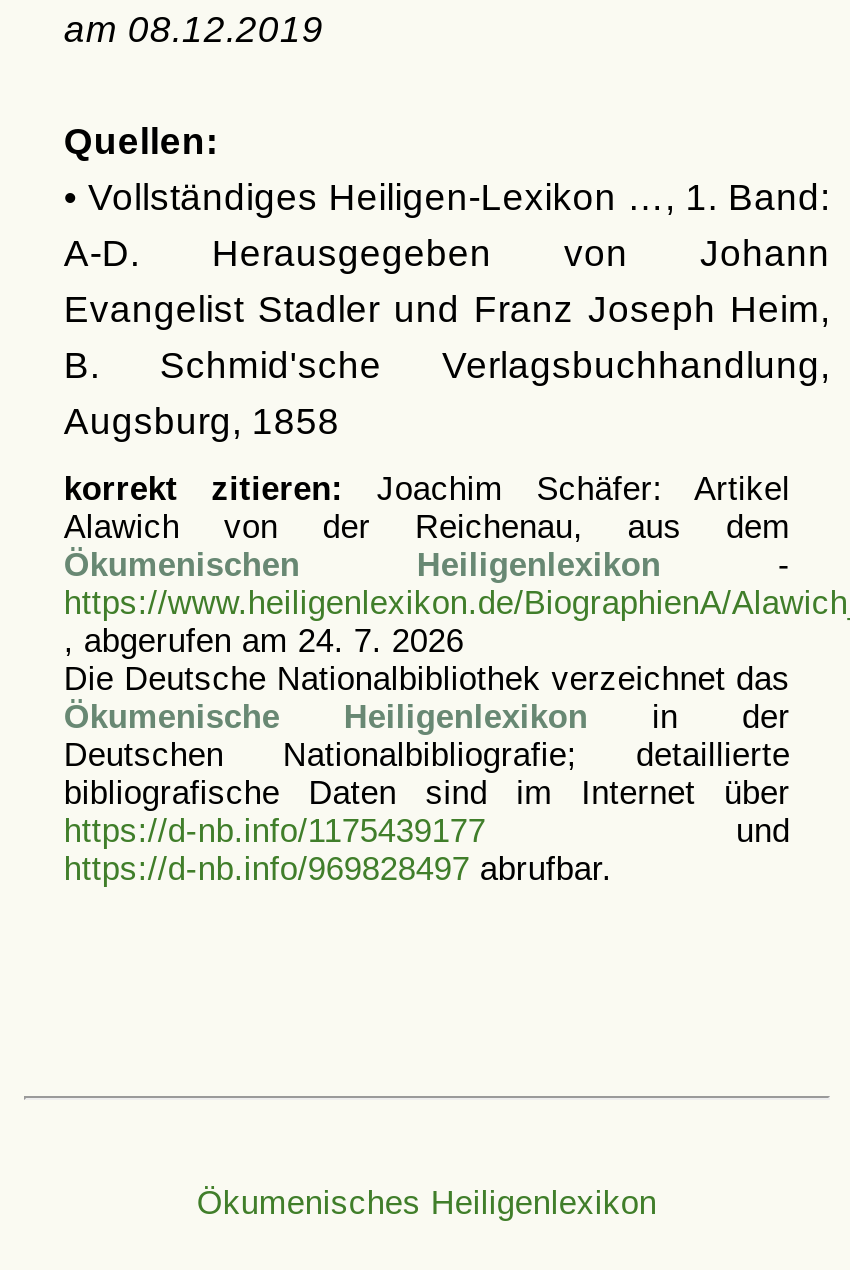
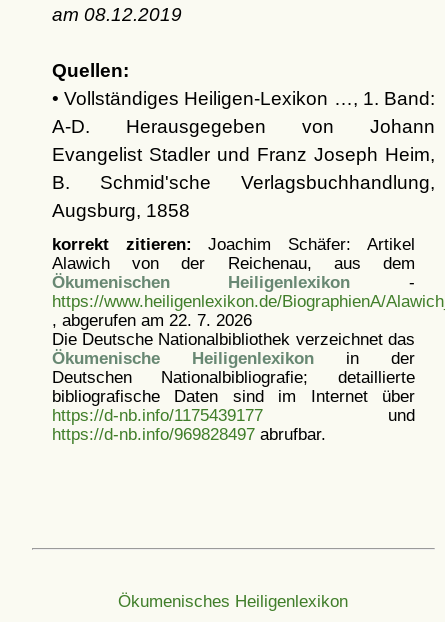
- , abgerufen am 24. 7. 2026
+ , abgerufen am 22. 7. 2026
